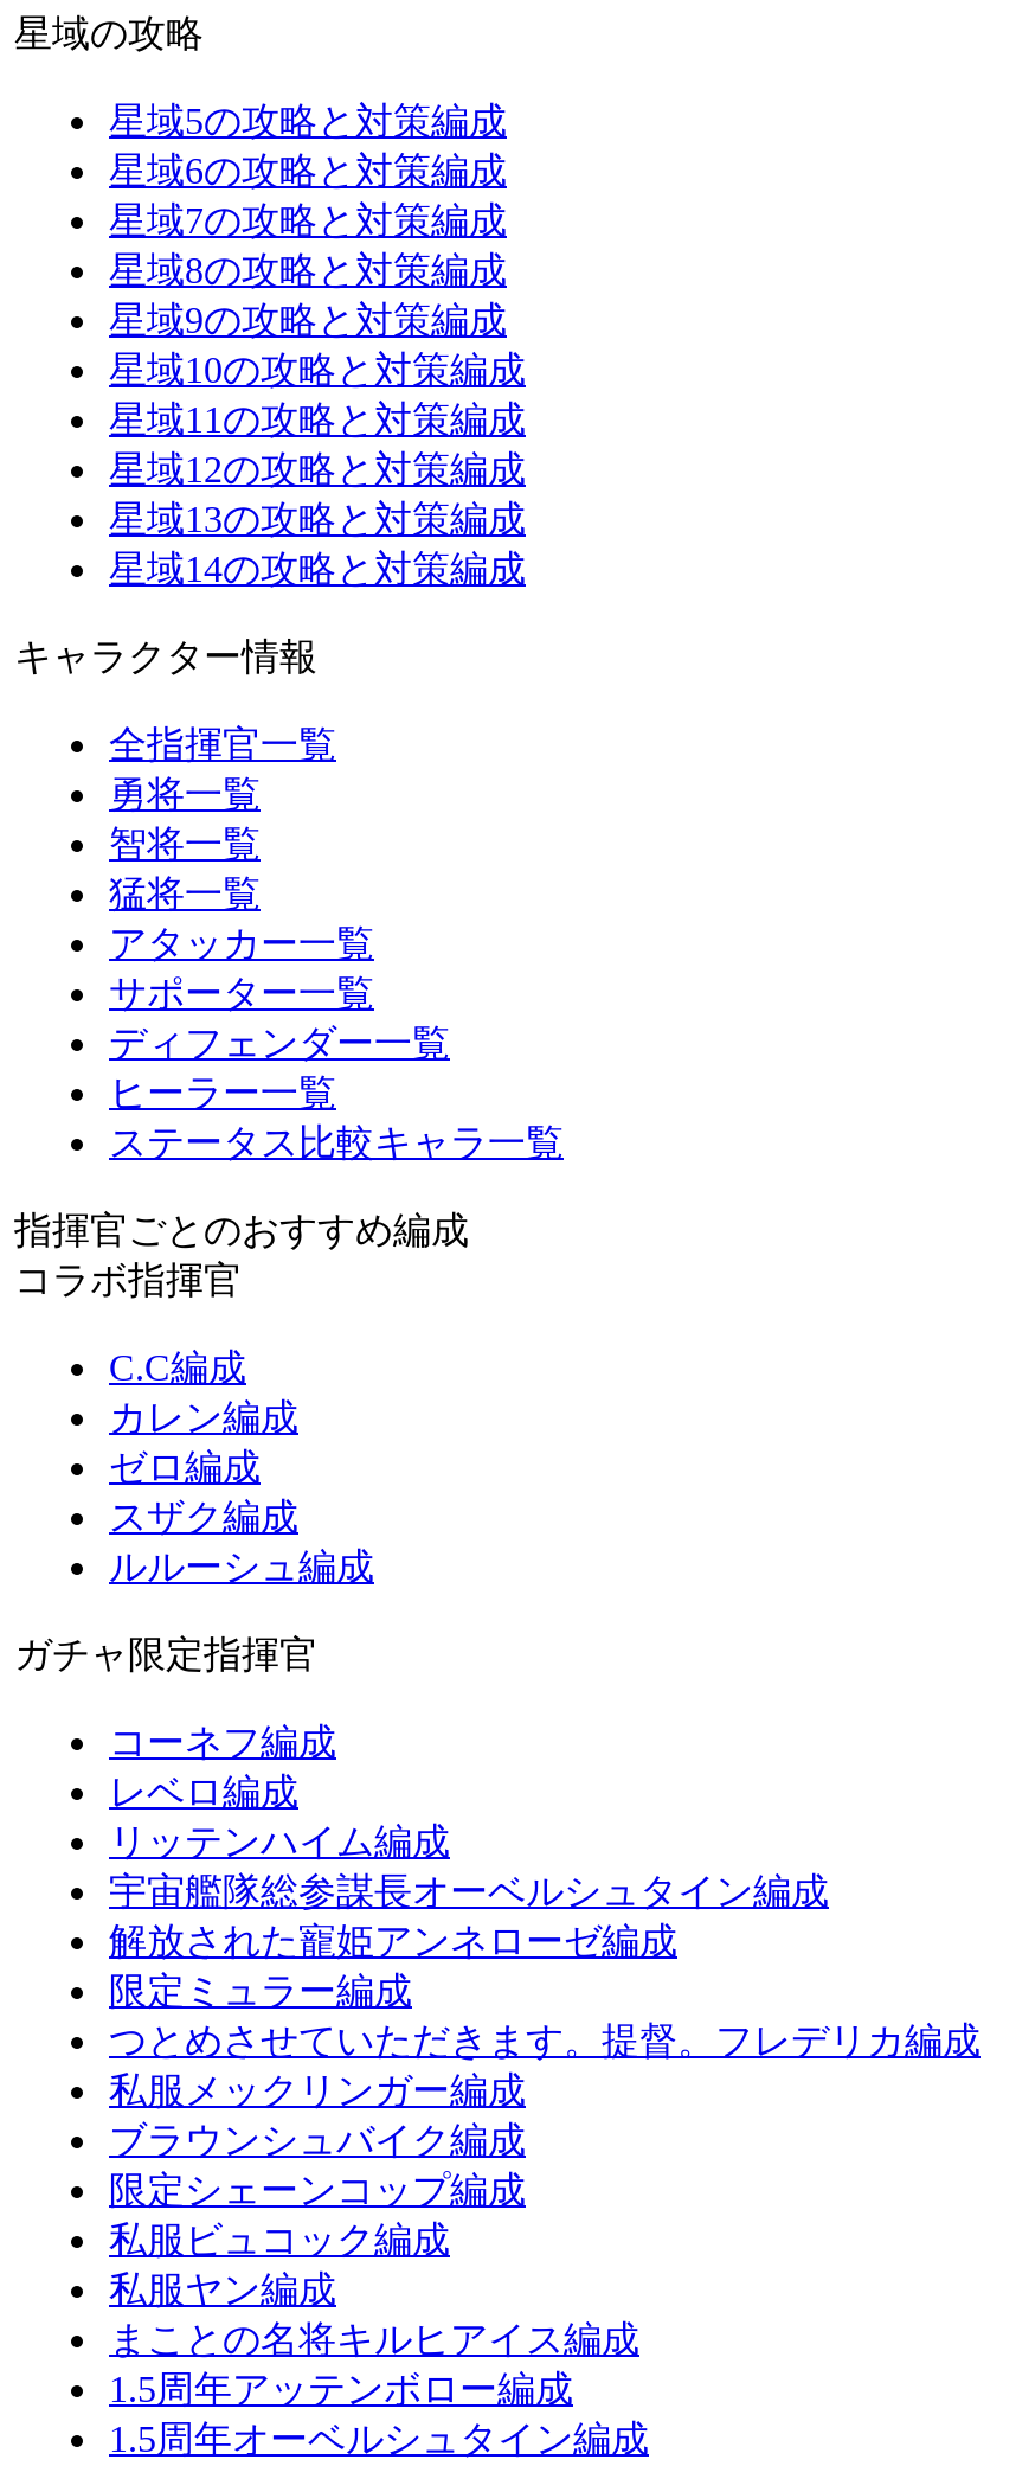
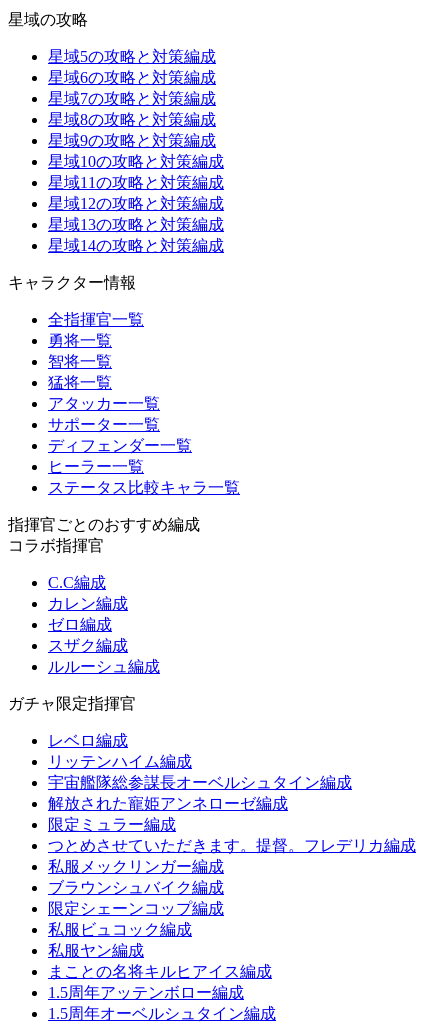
- コーネフ編成
